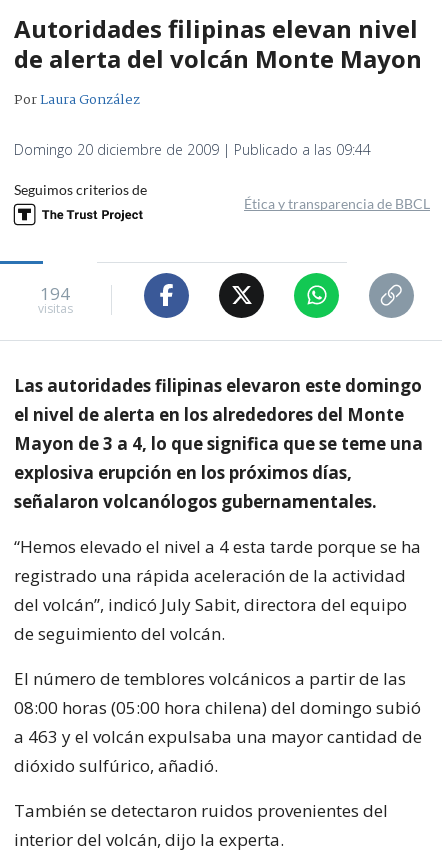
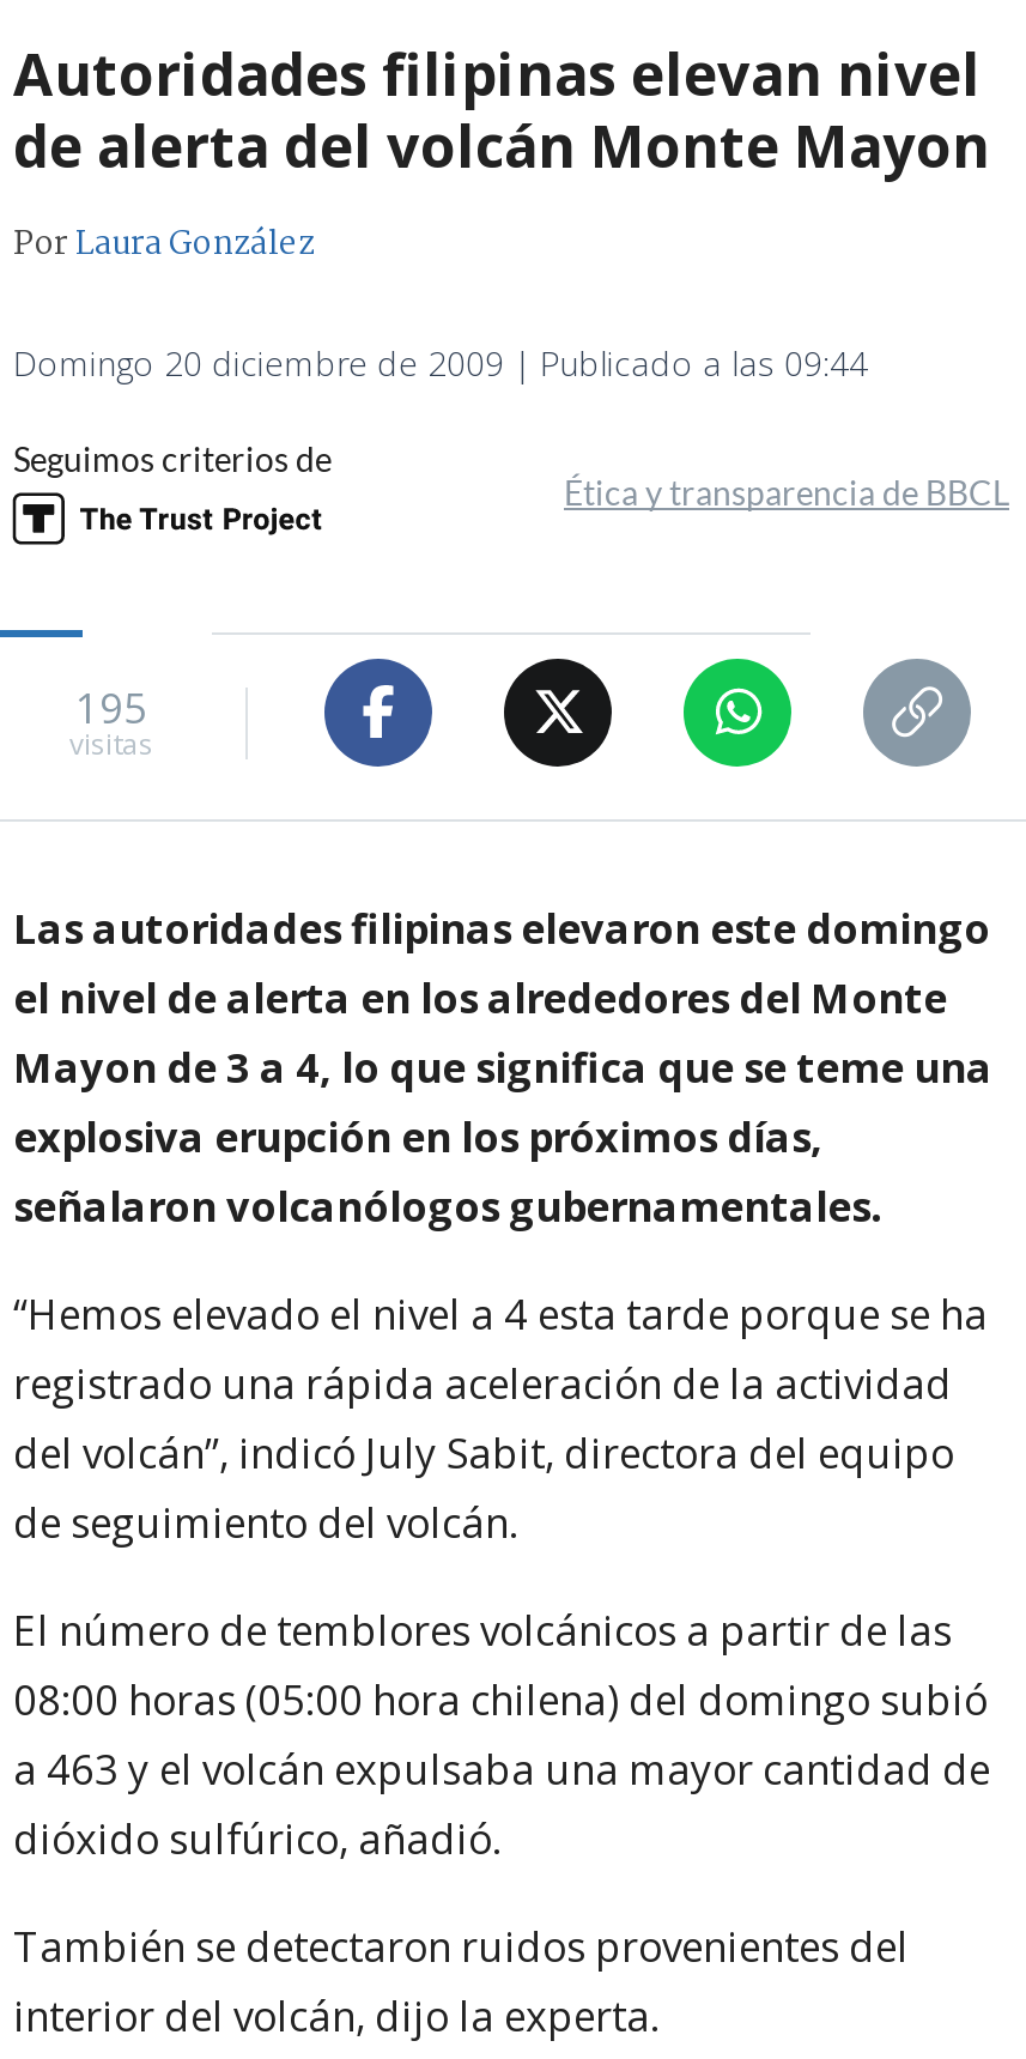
- 194
+ 195
